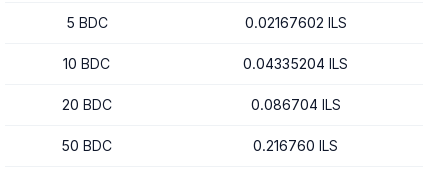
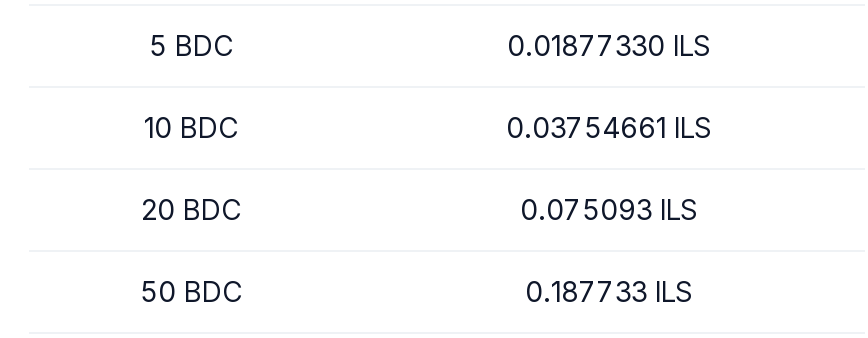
- 0.02167602 ILS
+ 0.01877330 ILS

- 0.04335204 ILS
+ 0.03754661 ILS

- 0.086704 ILS
+ 0.075093 ILS

- 0.216760 ILS
+ 0.187733 ILS
